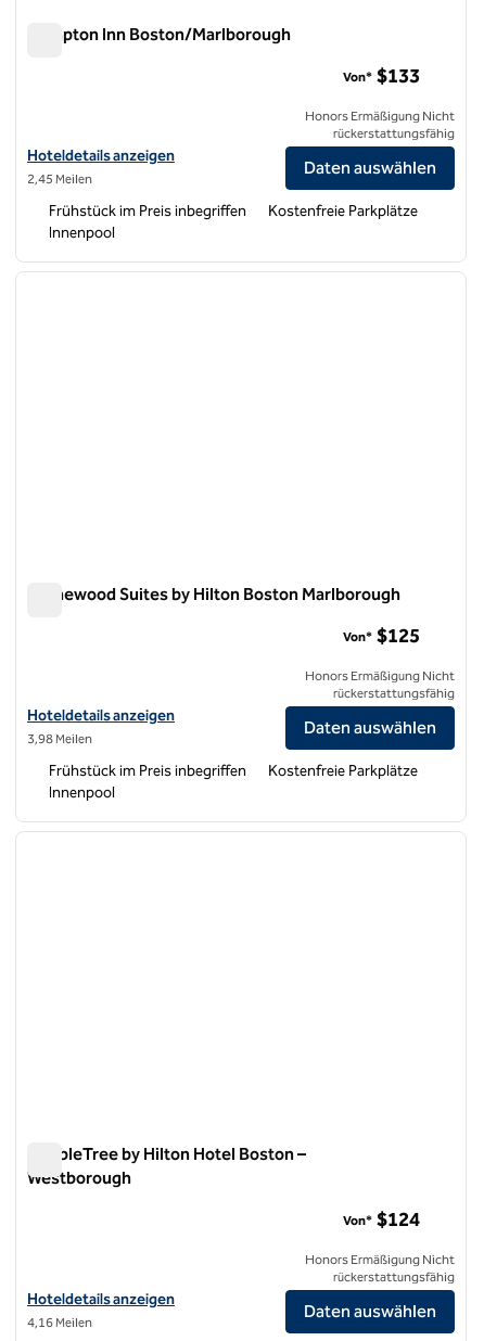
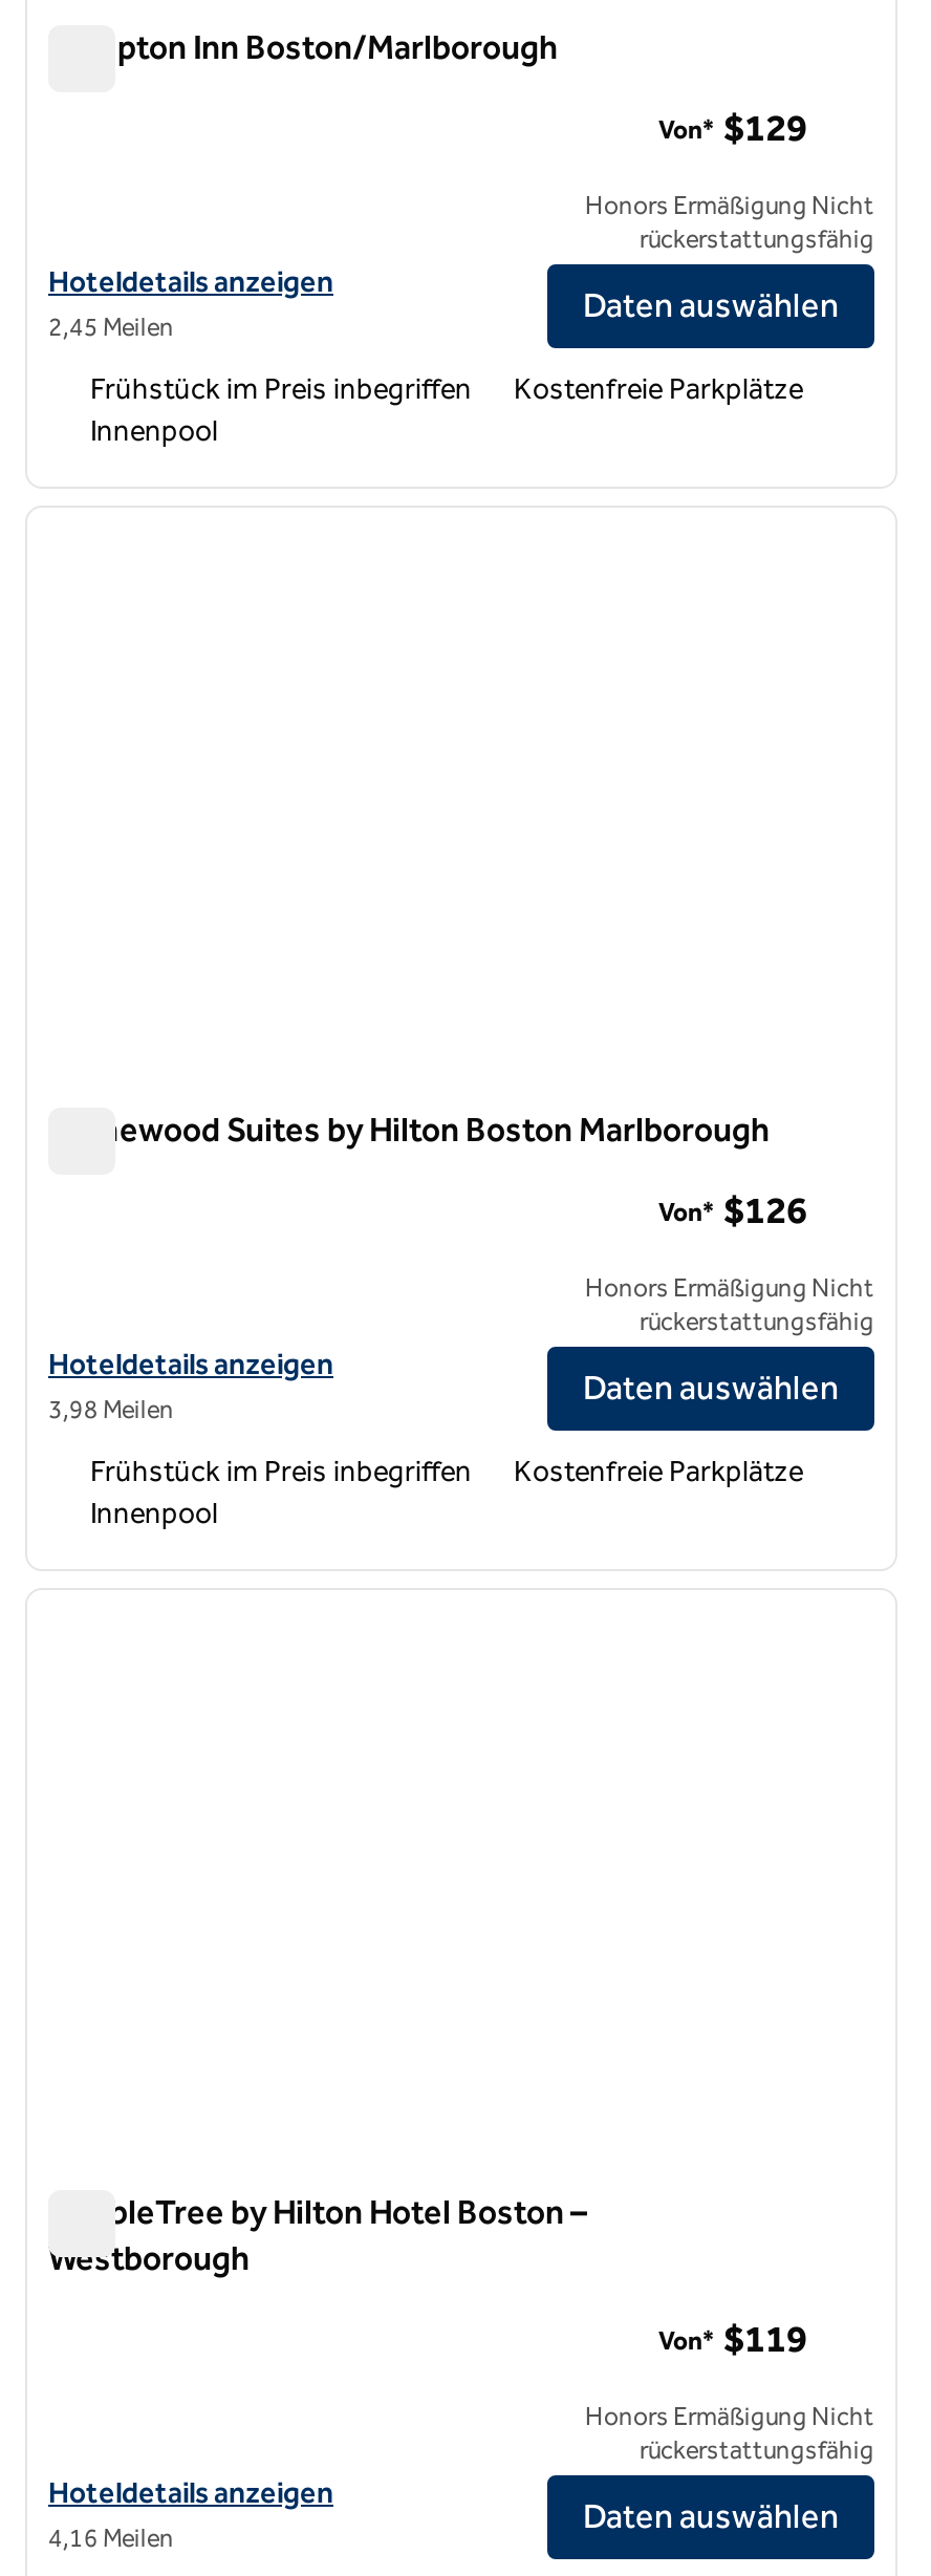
- Von* $133
+ Von* $129

- Von* $125
+ Von* $126

- Von* $124
+ Von* $119
